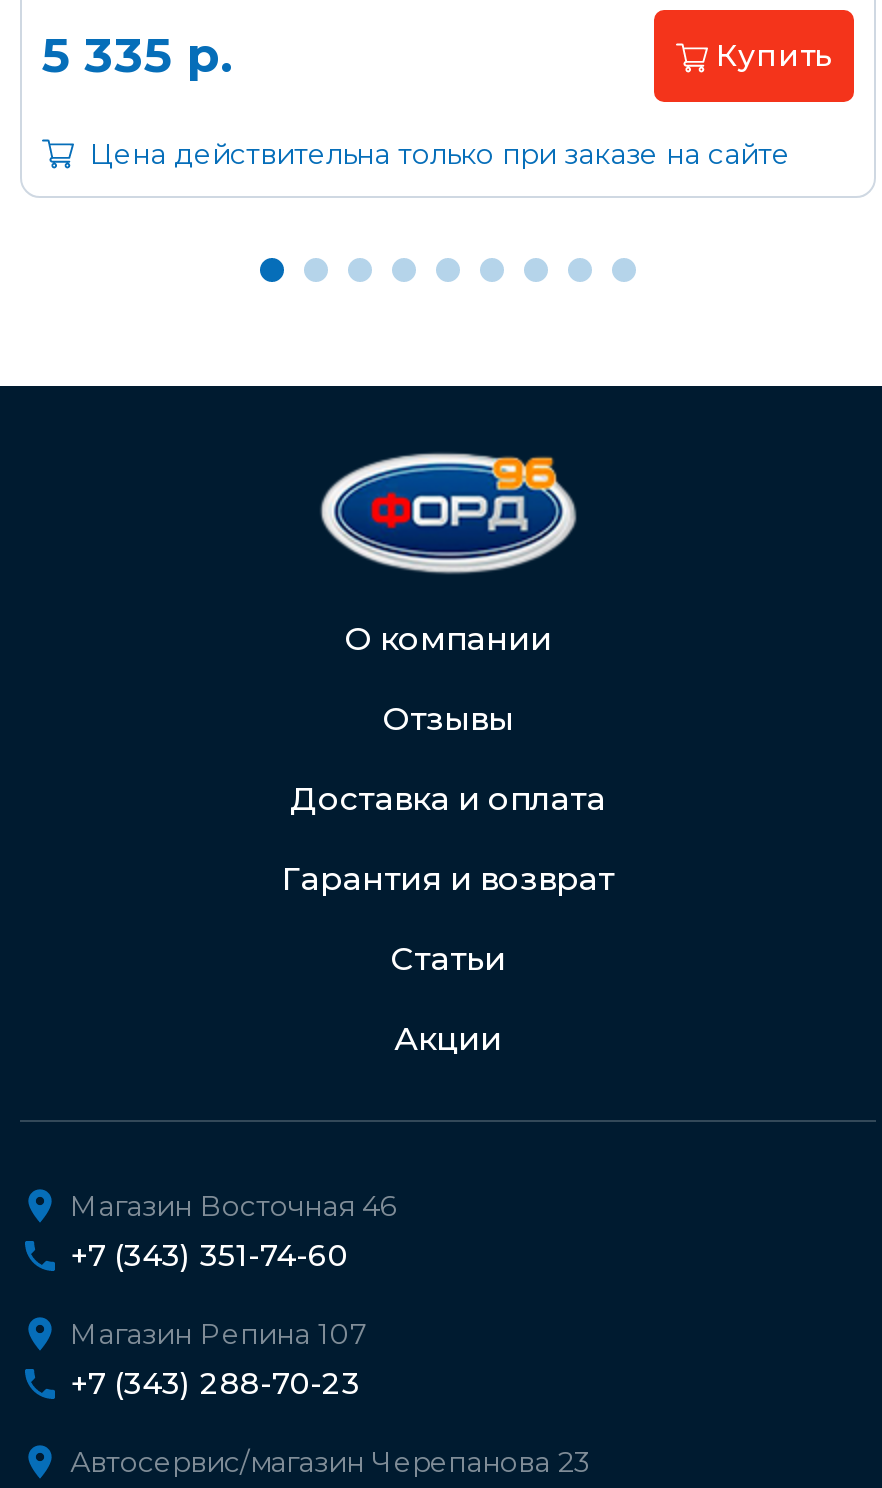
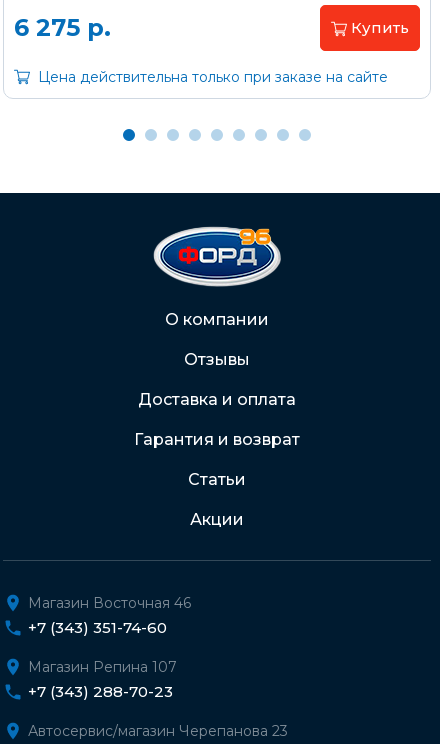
- 5 335 р.
+ 6 275 р.
